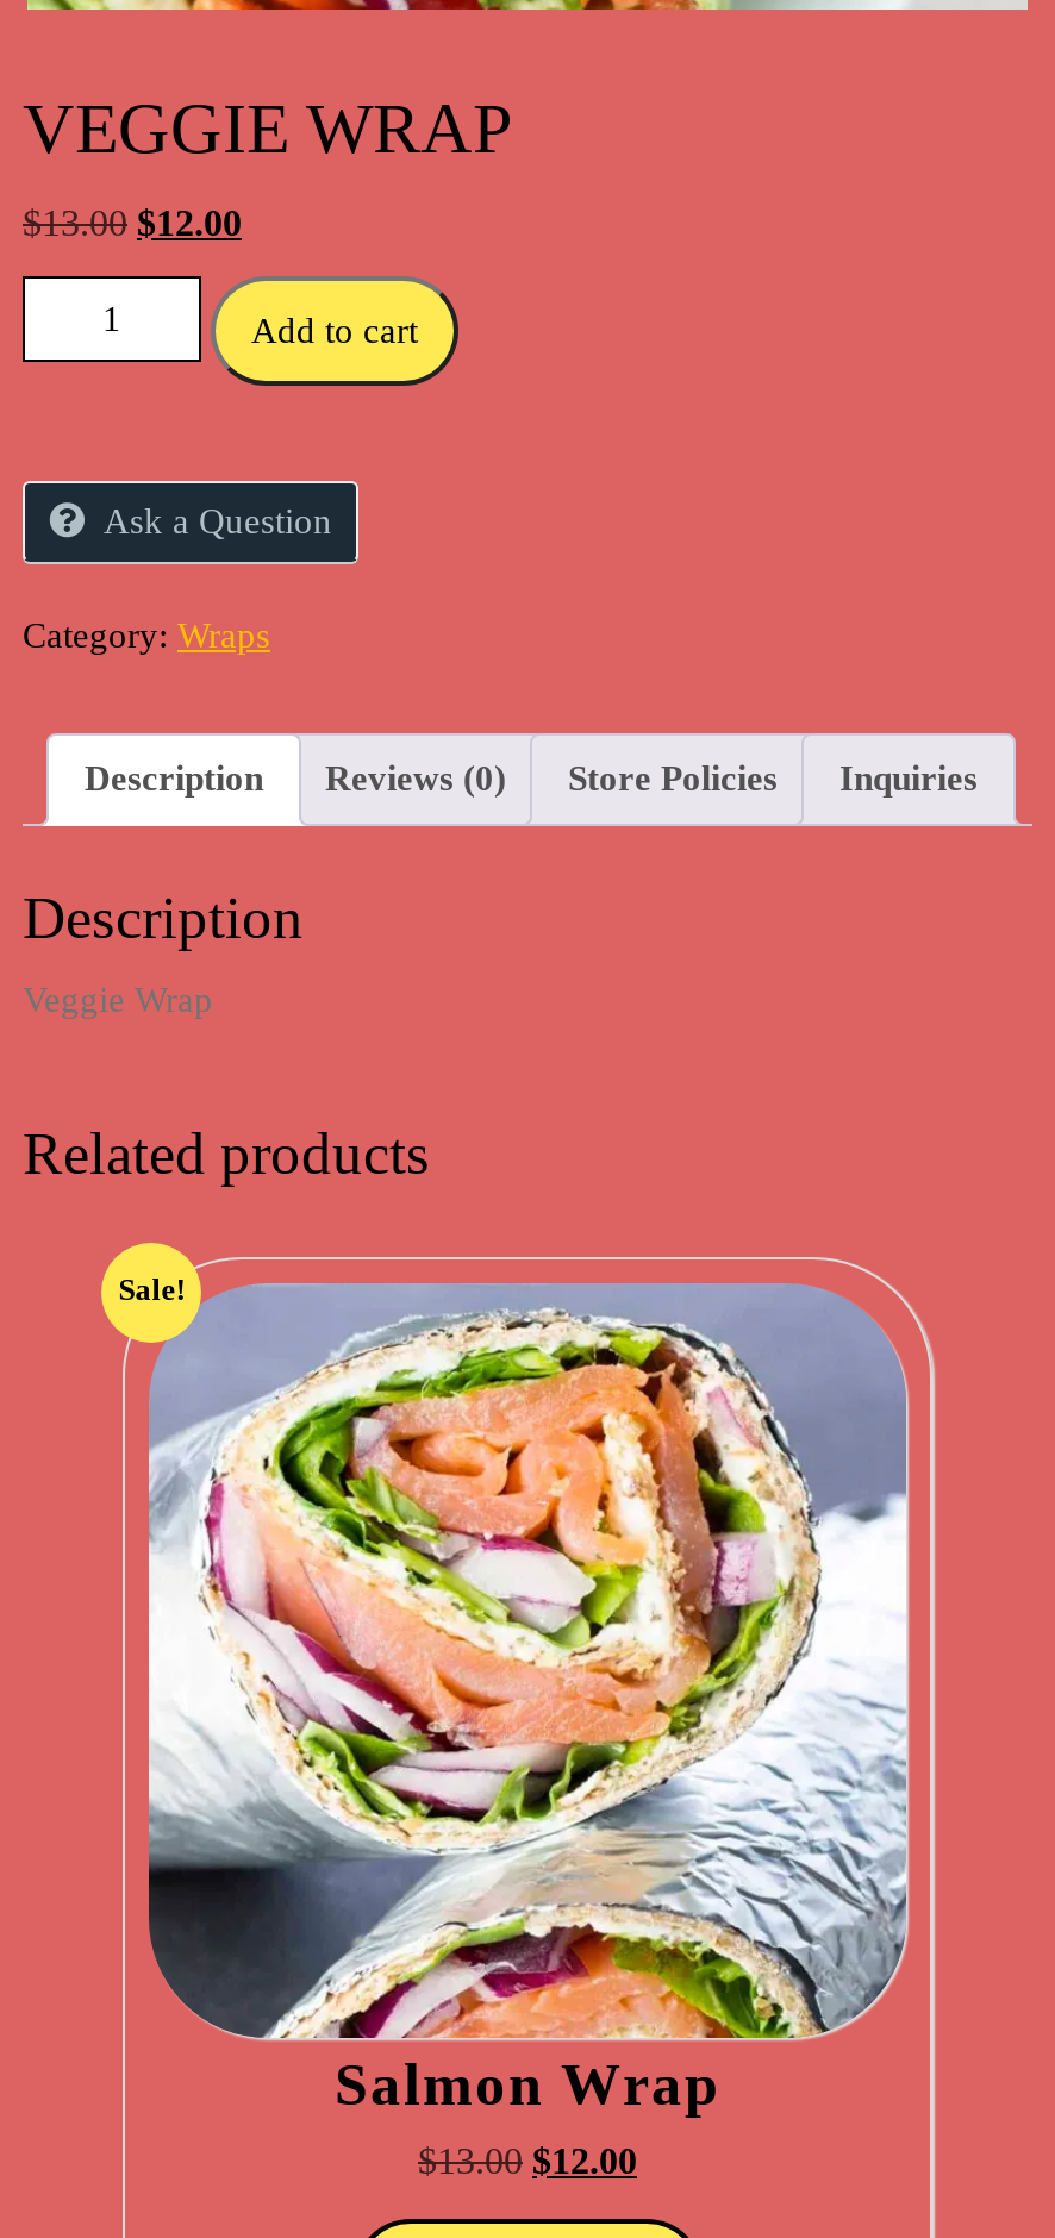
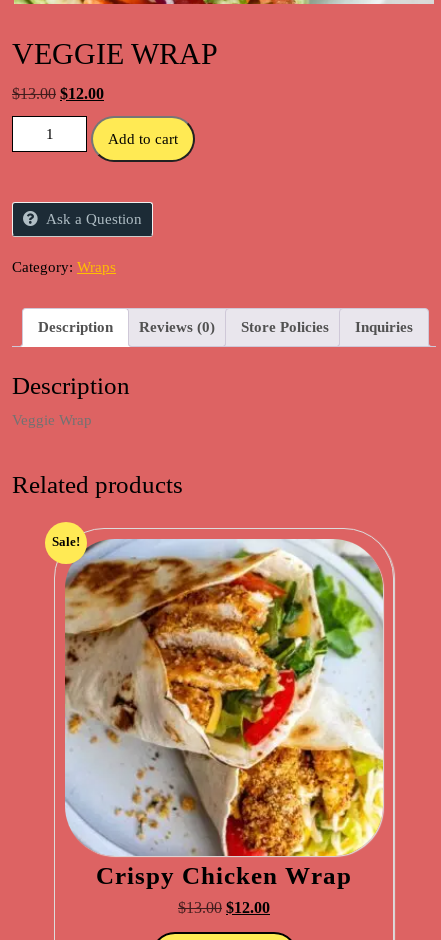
- [image]
- Salmon Wrap
+ [image]
+ Crispy Chicken Wrap
